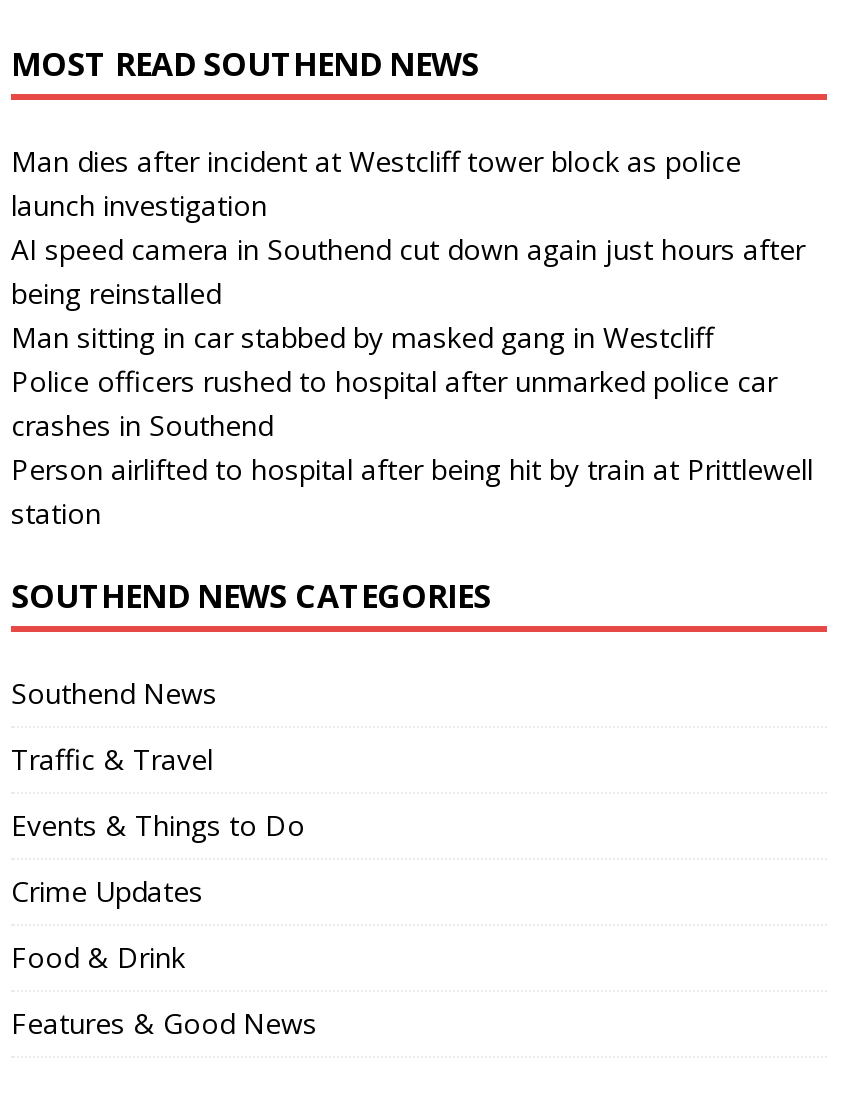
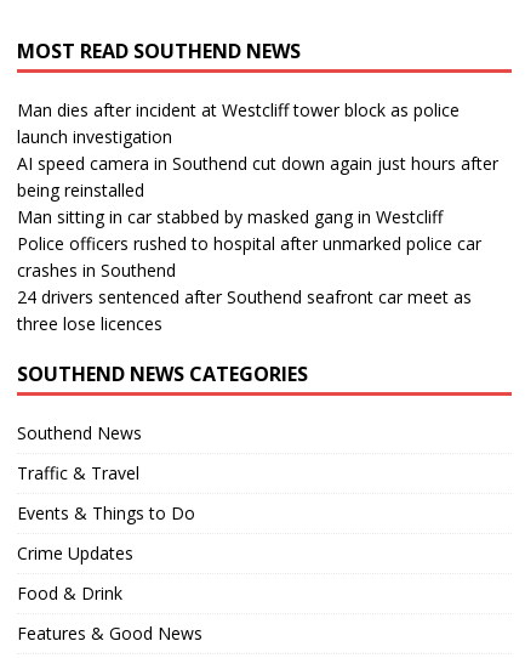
- Person airlifted to hospital after being hit by train at Prittlewell
- station
+ 24 drivers sentenced after Southend seafront car meet as
+ three lose licences
